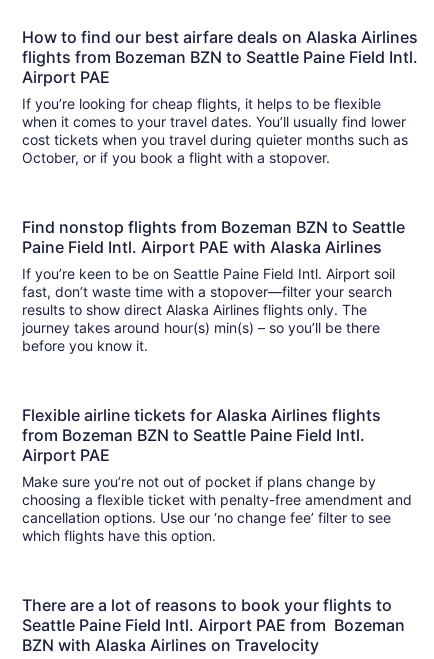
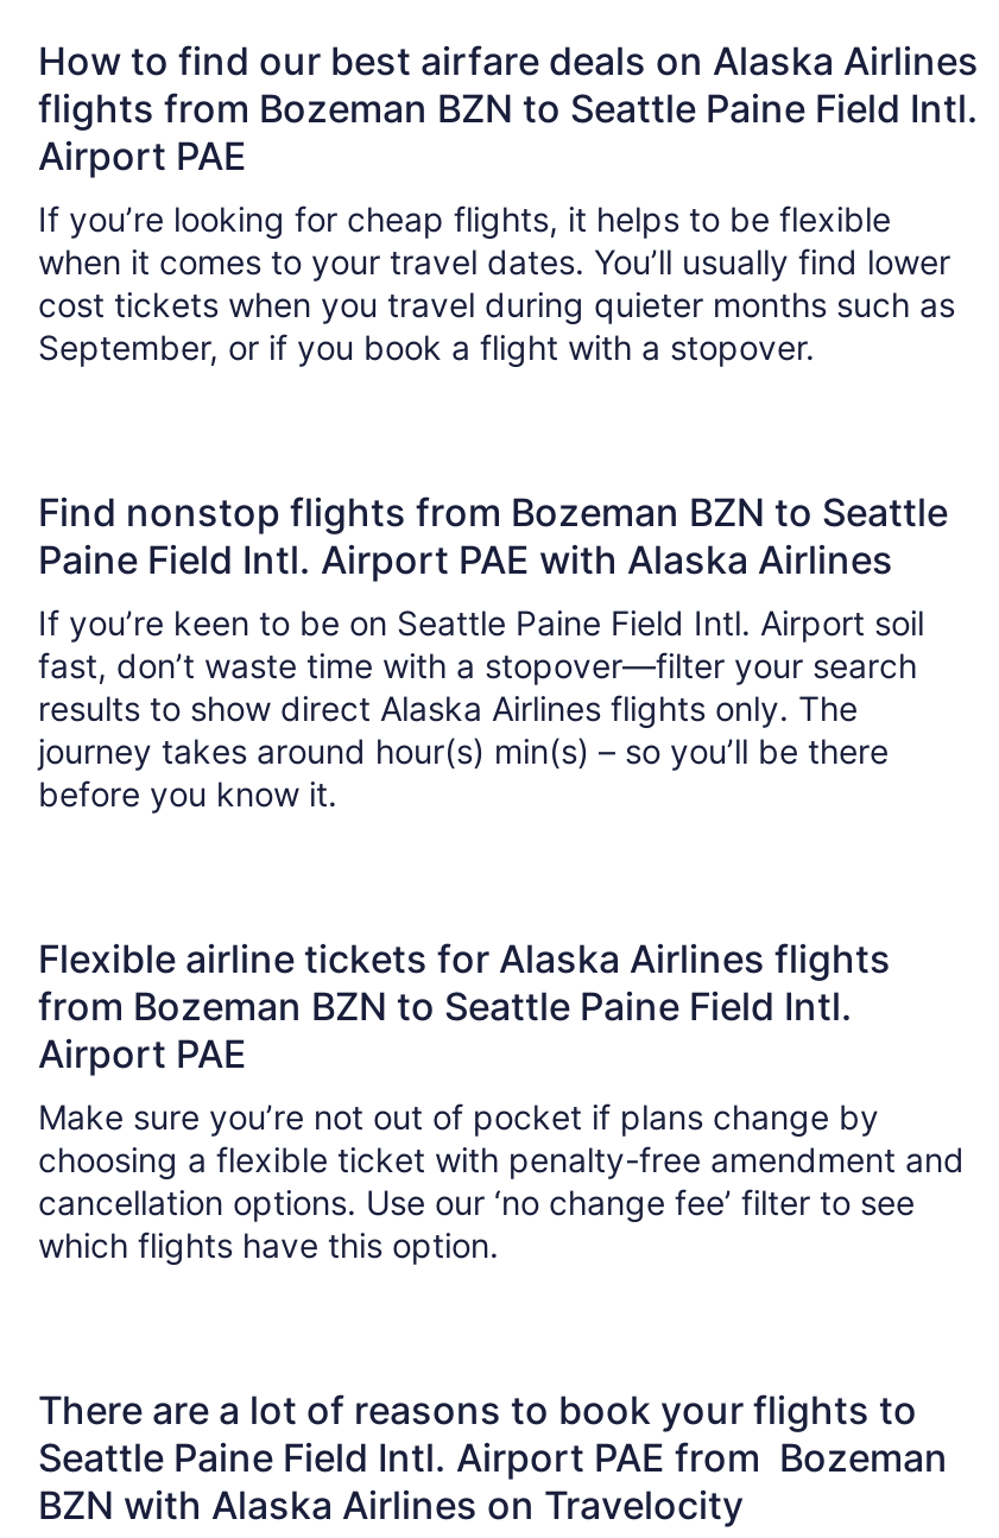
- October, or if you book a flight with a stopover.
+ September, or if you book a flight with a stopover.
